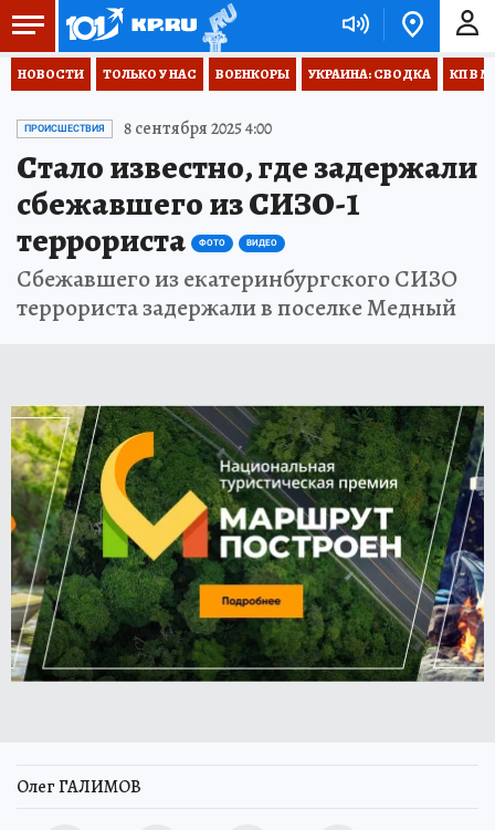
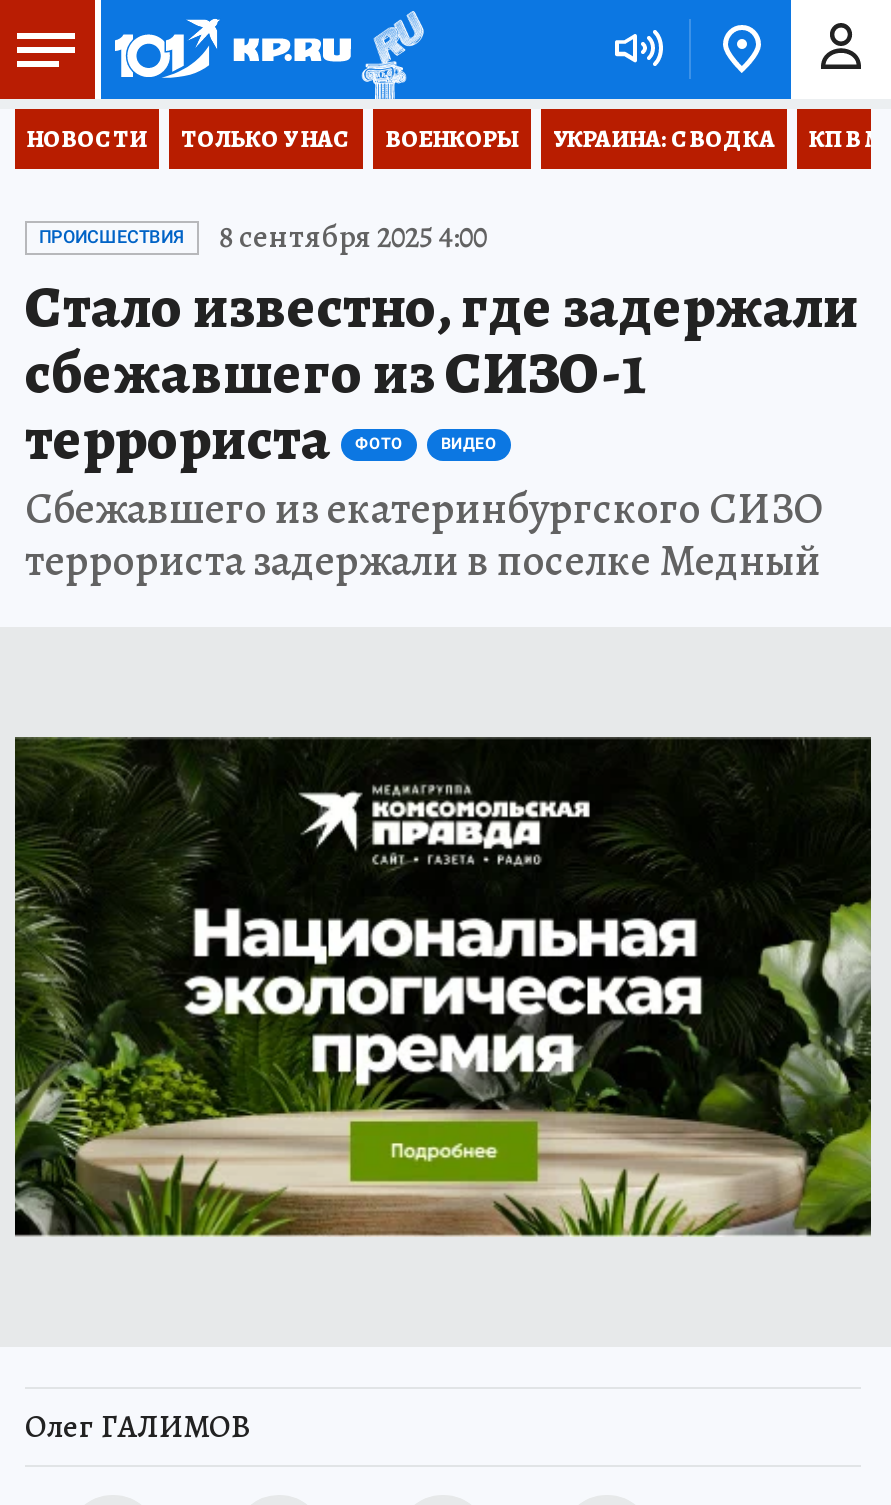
- [image]
+ [image]
